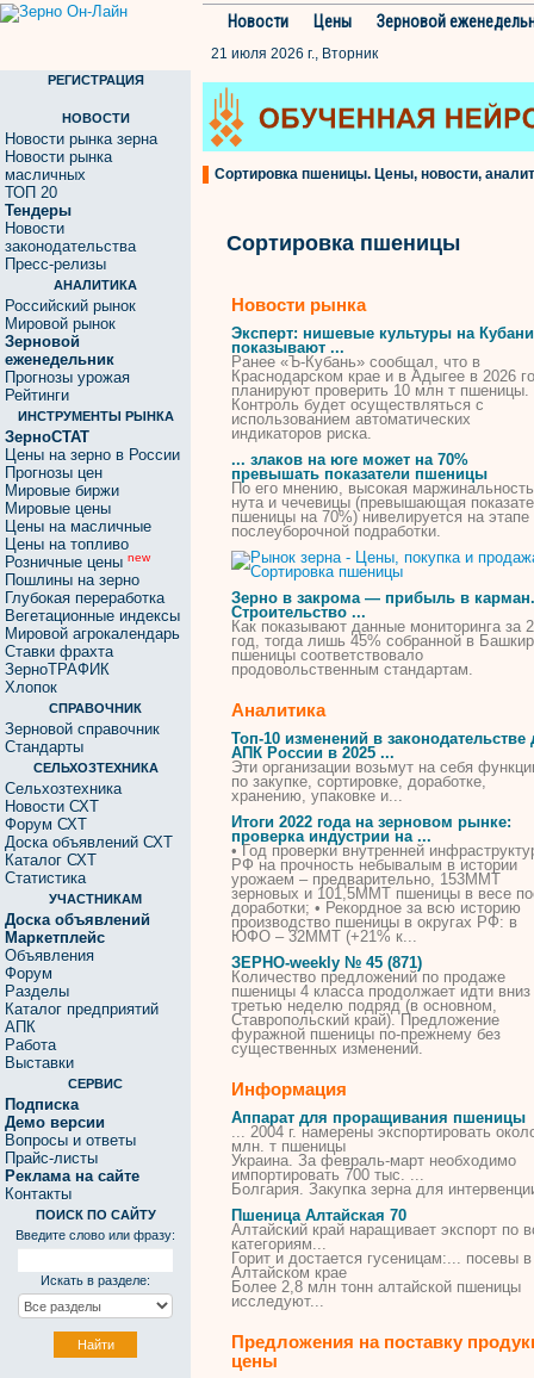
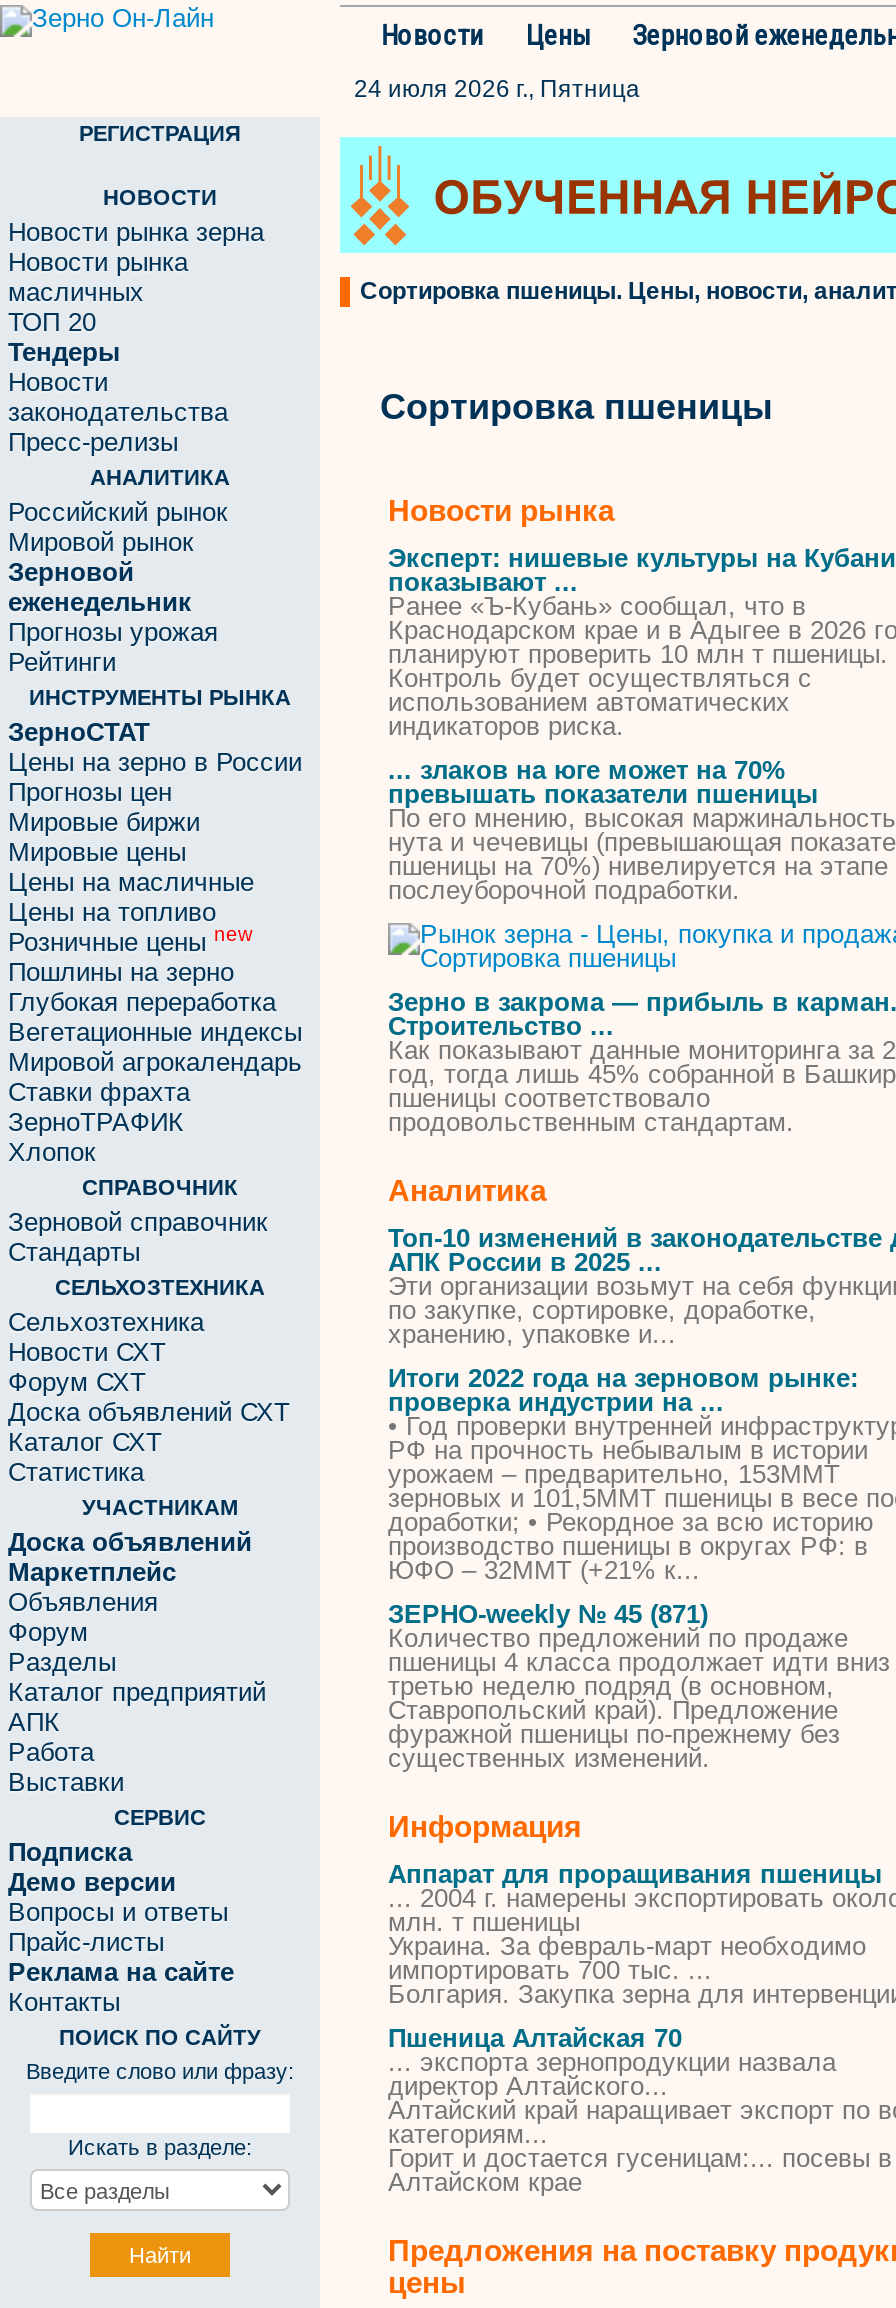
- 21 июля 2026 г., Вторник
+ 24 июля 2026 г., Пятница

+ ... экспорта зернопродукции назвала
+ директор Алтайского...

moved down: категориям... | Горит и достается гусеницам:... посевы в | Алтайскомкрае

- Более 2,8 млн тонн алтайской пшеницы
- исследуют...
